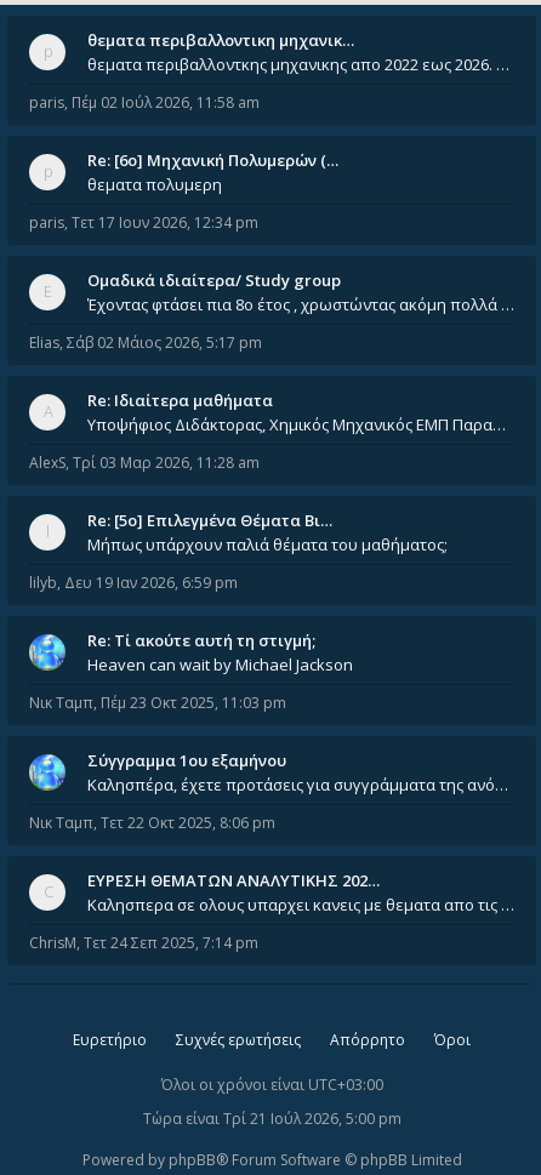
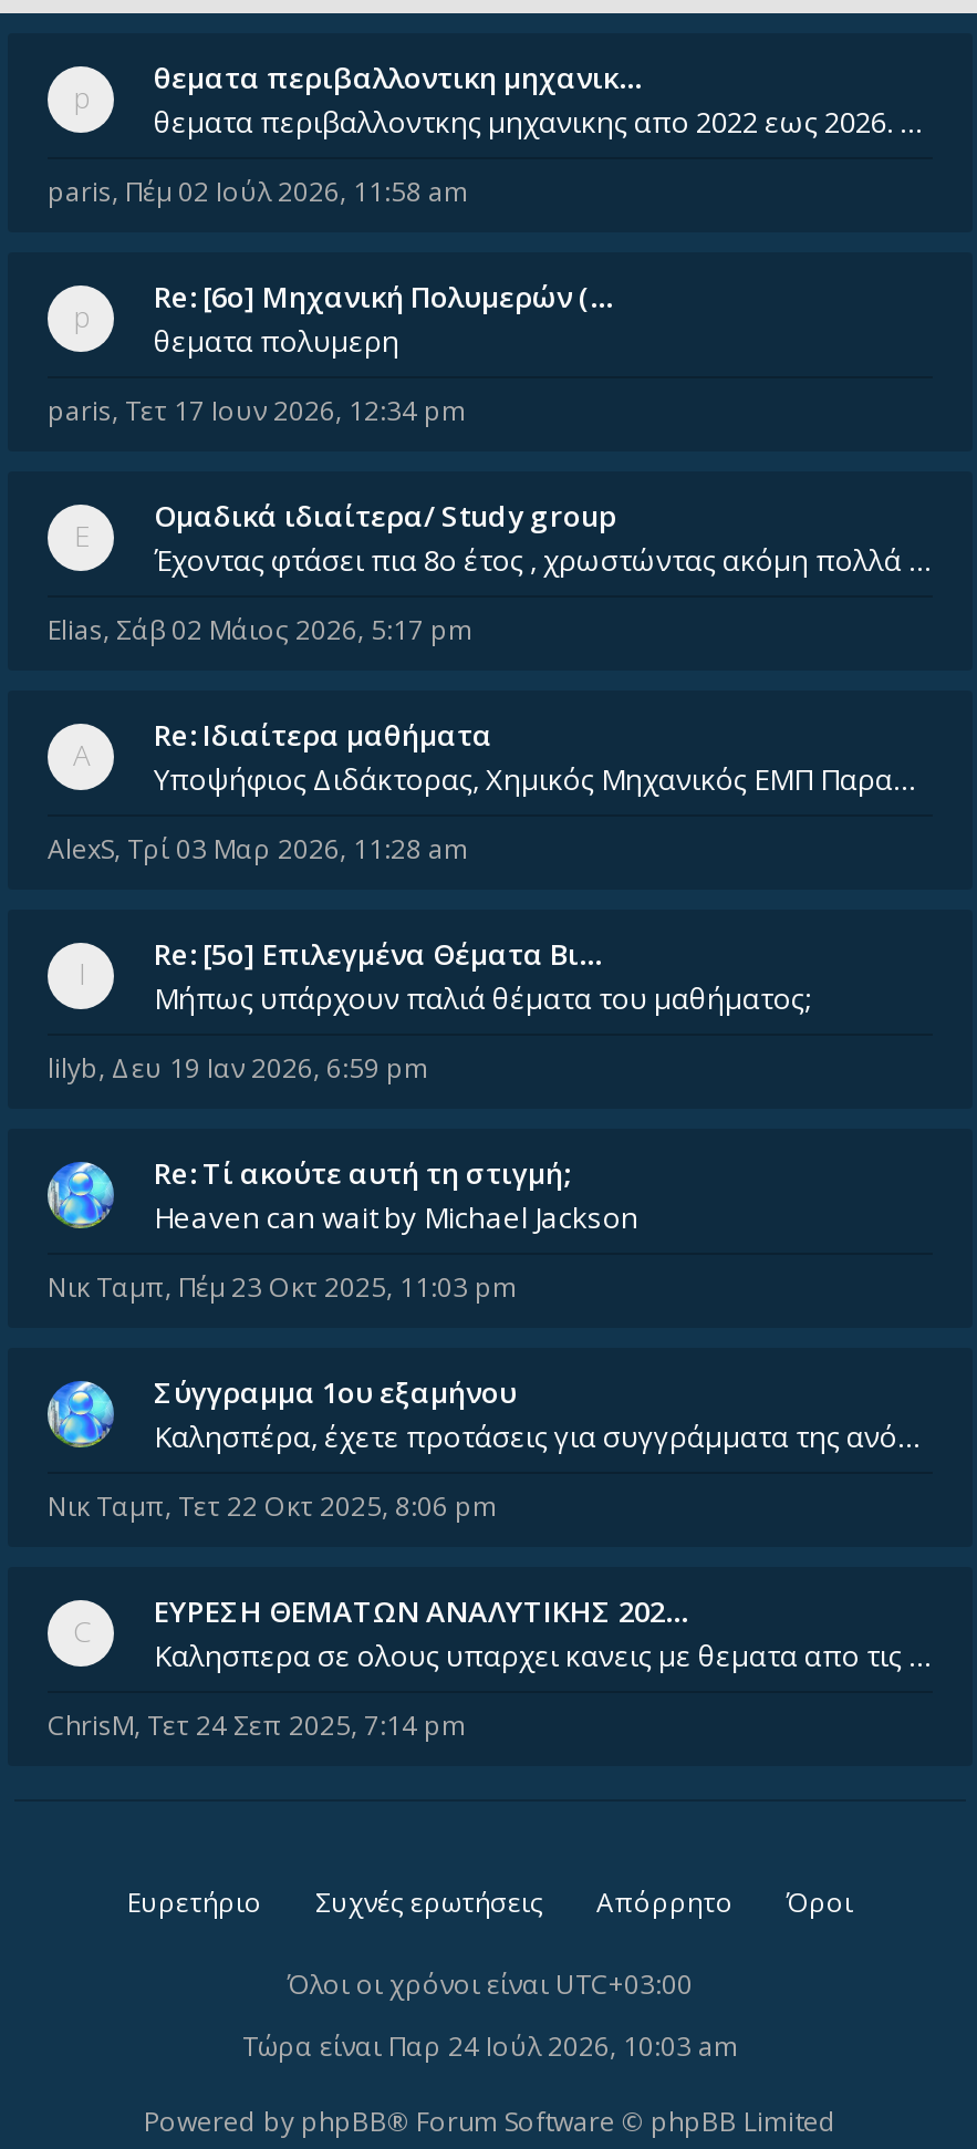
- Τώρα είναι Τρί 21 Ιούλ 2026, 5:00 pm
+ Τώρα είναι Παρ 24 Ιούλ 2026, 10:03 am
